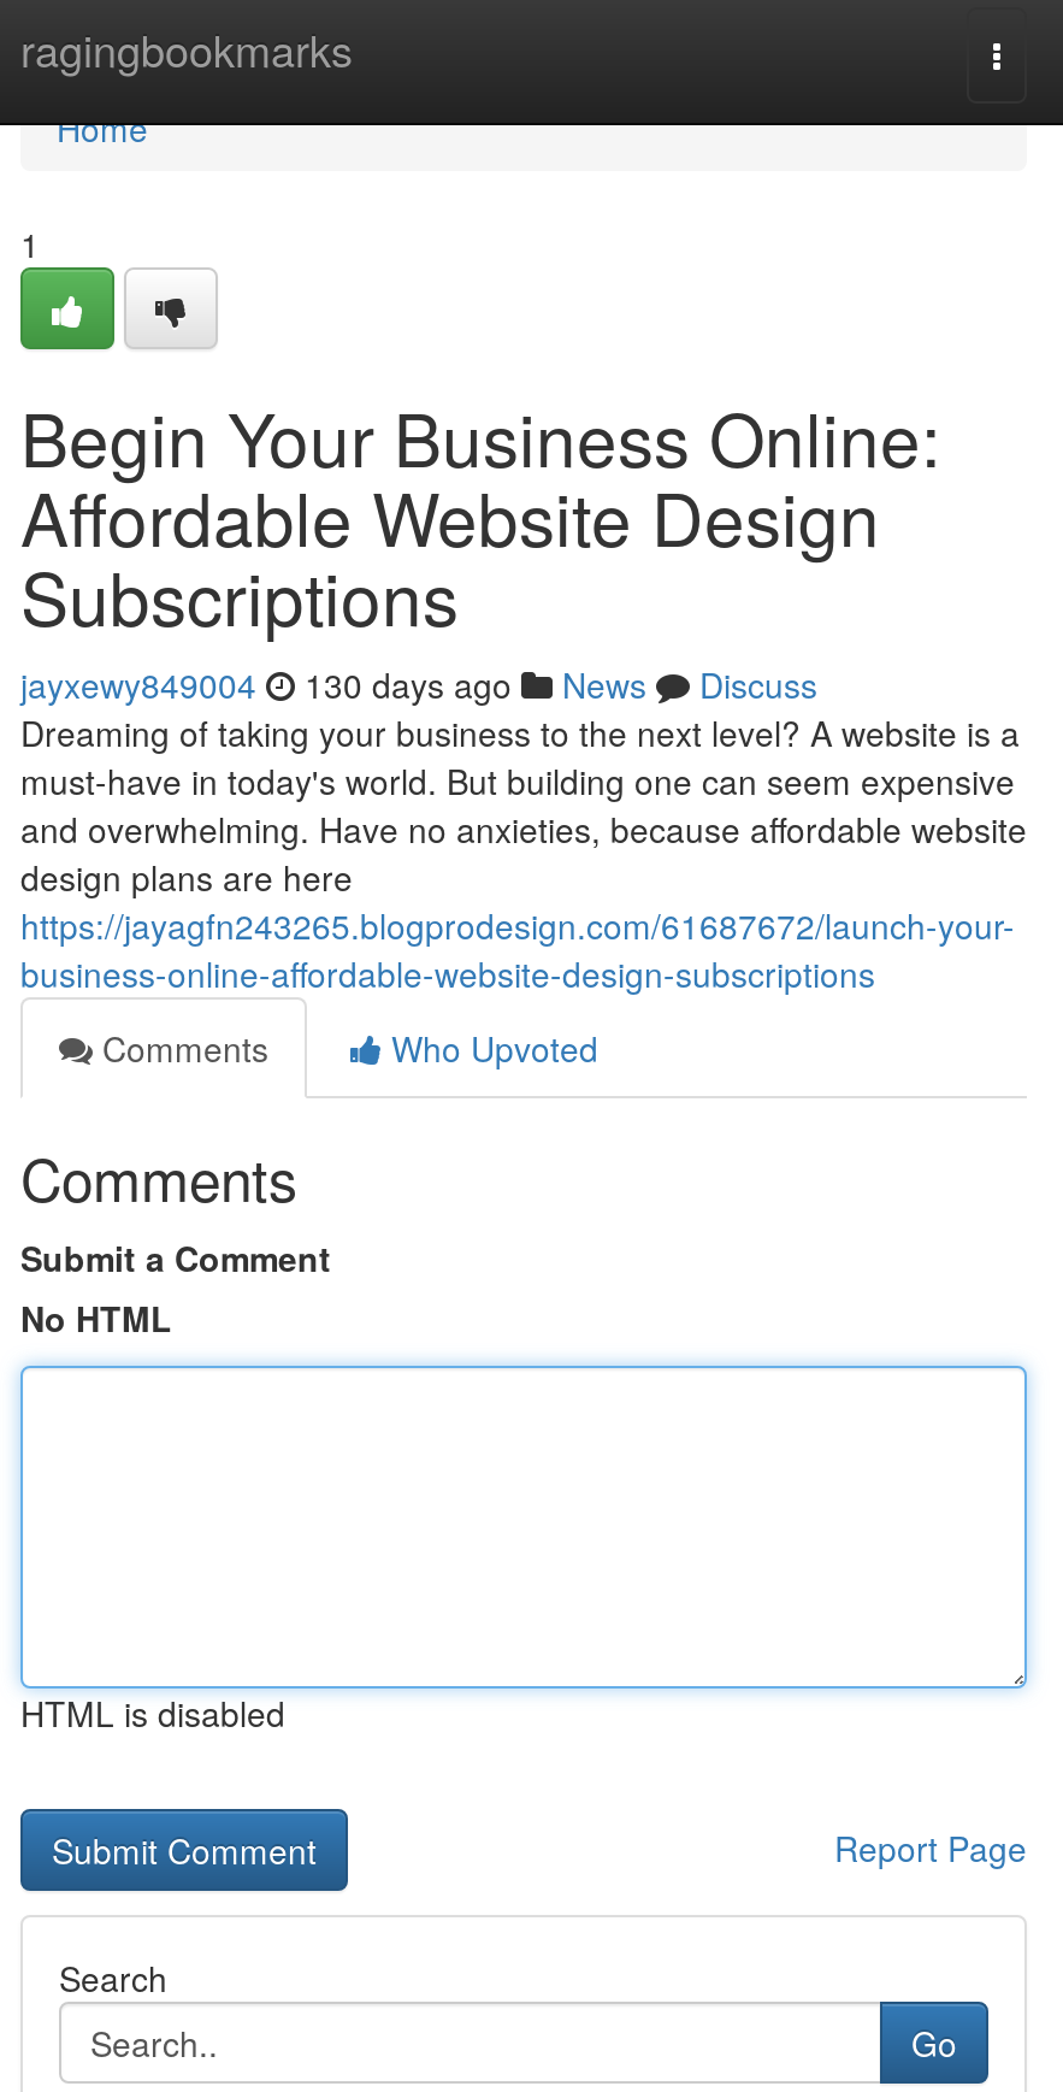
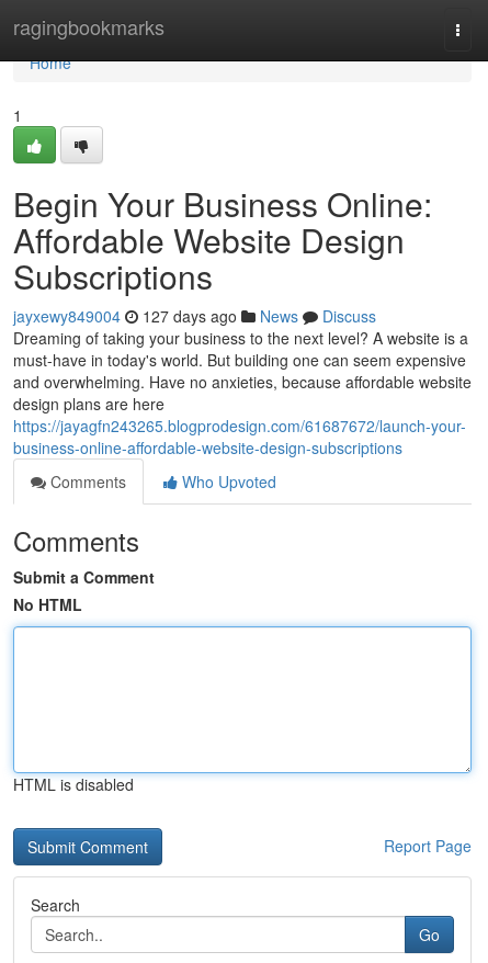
- jayxewy849004 130 days ago News Discuss
+ jayxewy849004 127 days ago News Discuss
